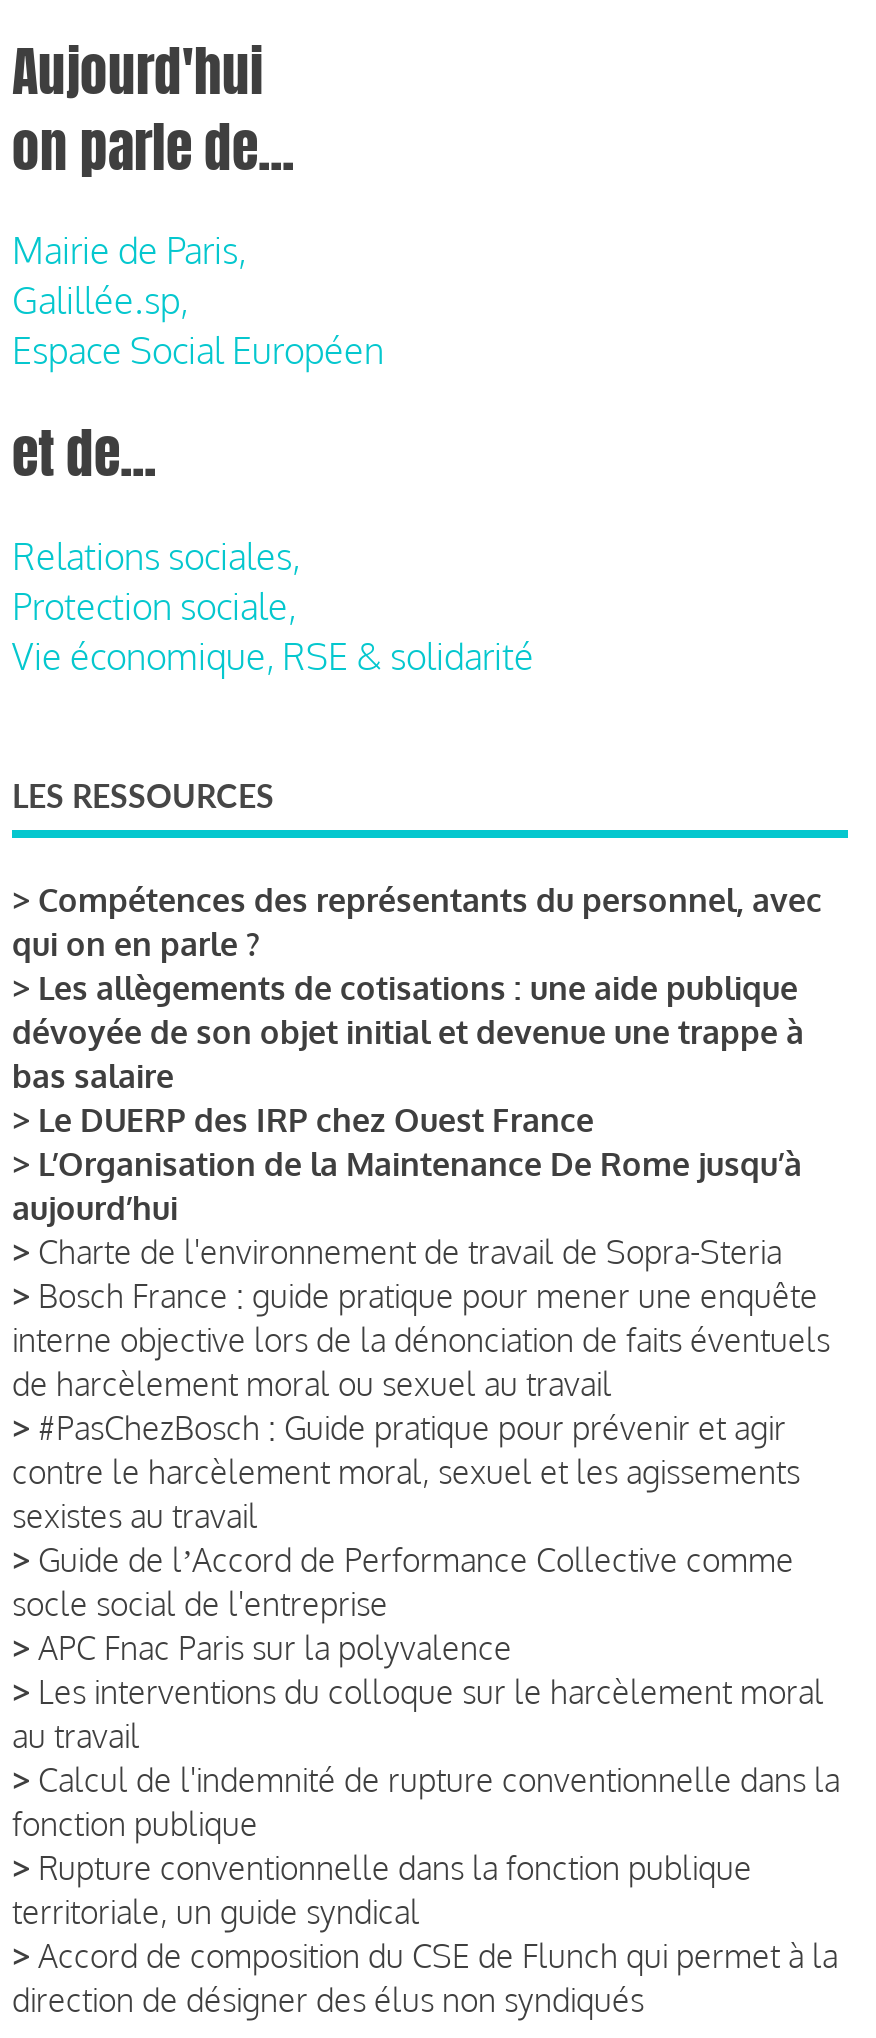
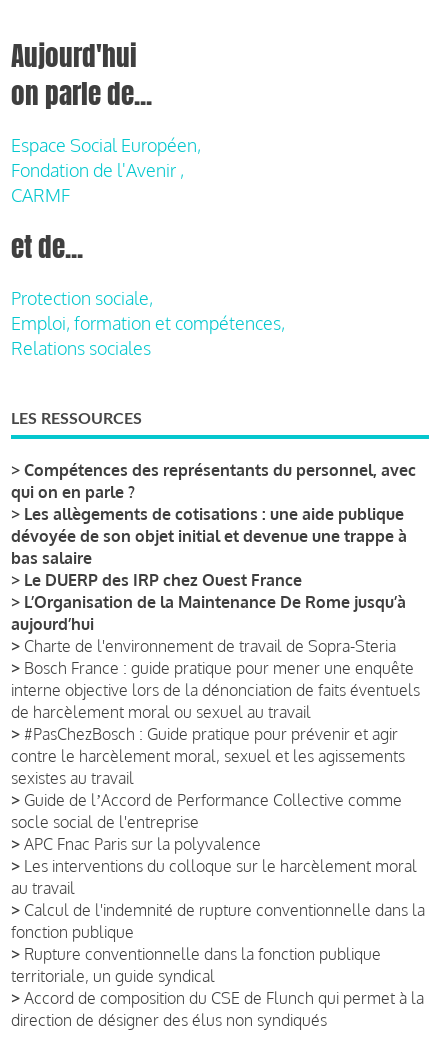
- Mairie de Paris,
- Galillée.sp,
- Espace Social Européen
+ Espace Social Européen,
+ Fondation de l'Avenir ,
+ CARMF

- Relations sociales,

moved up: Protection sociale,

- Vie économique, RSE & solidarité
+ Emploi, formation et compétences,
+ Relations sociales
